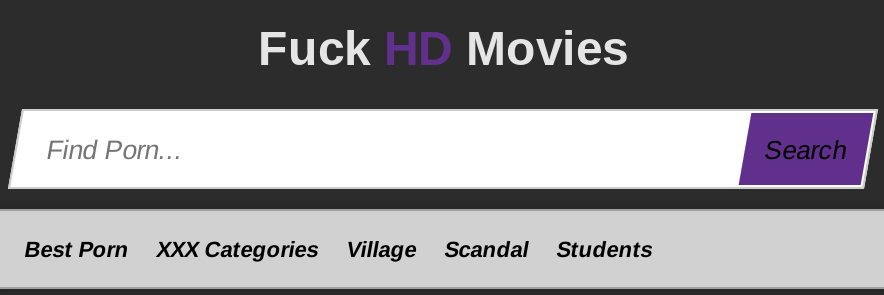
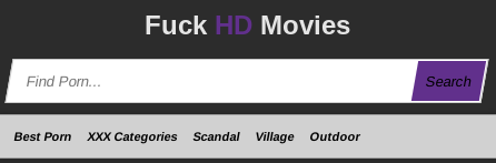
- Village

- Students
+ Village
+ Outdoor
